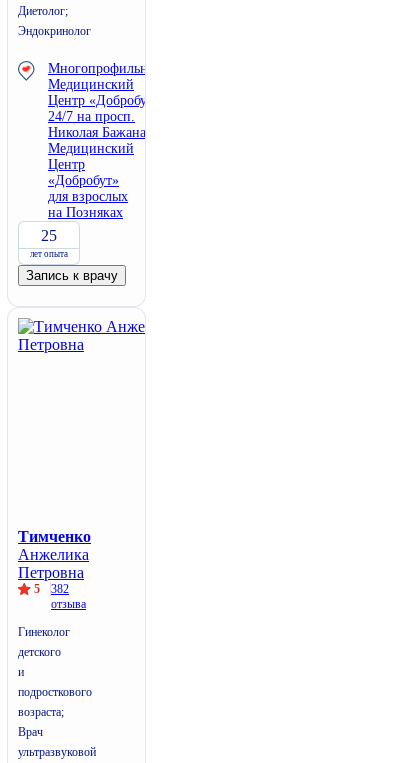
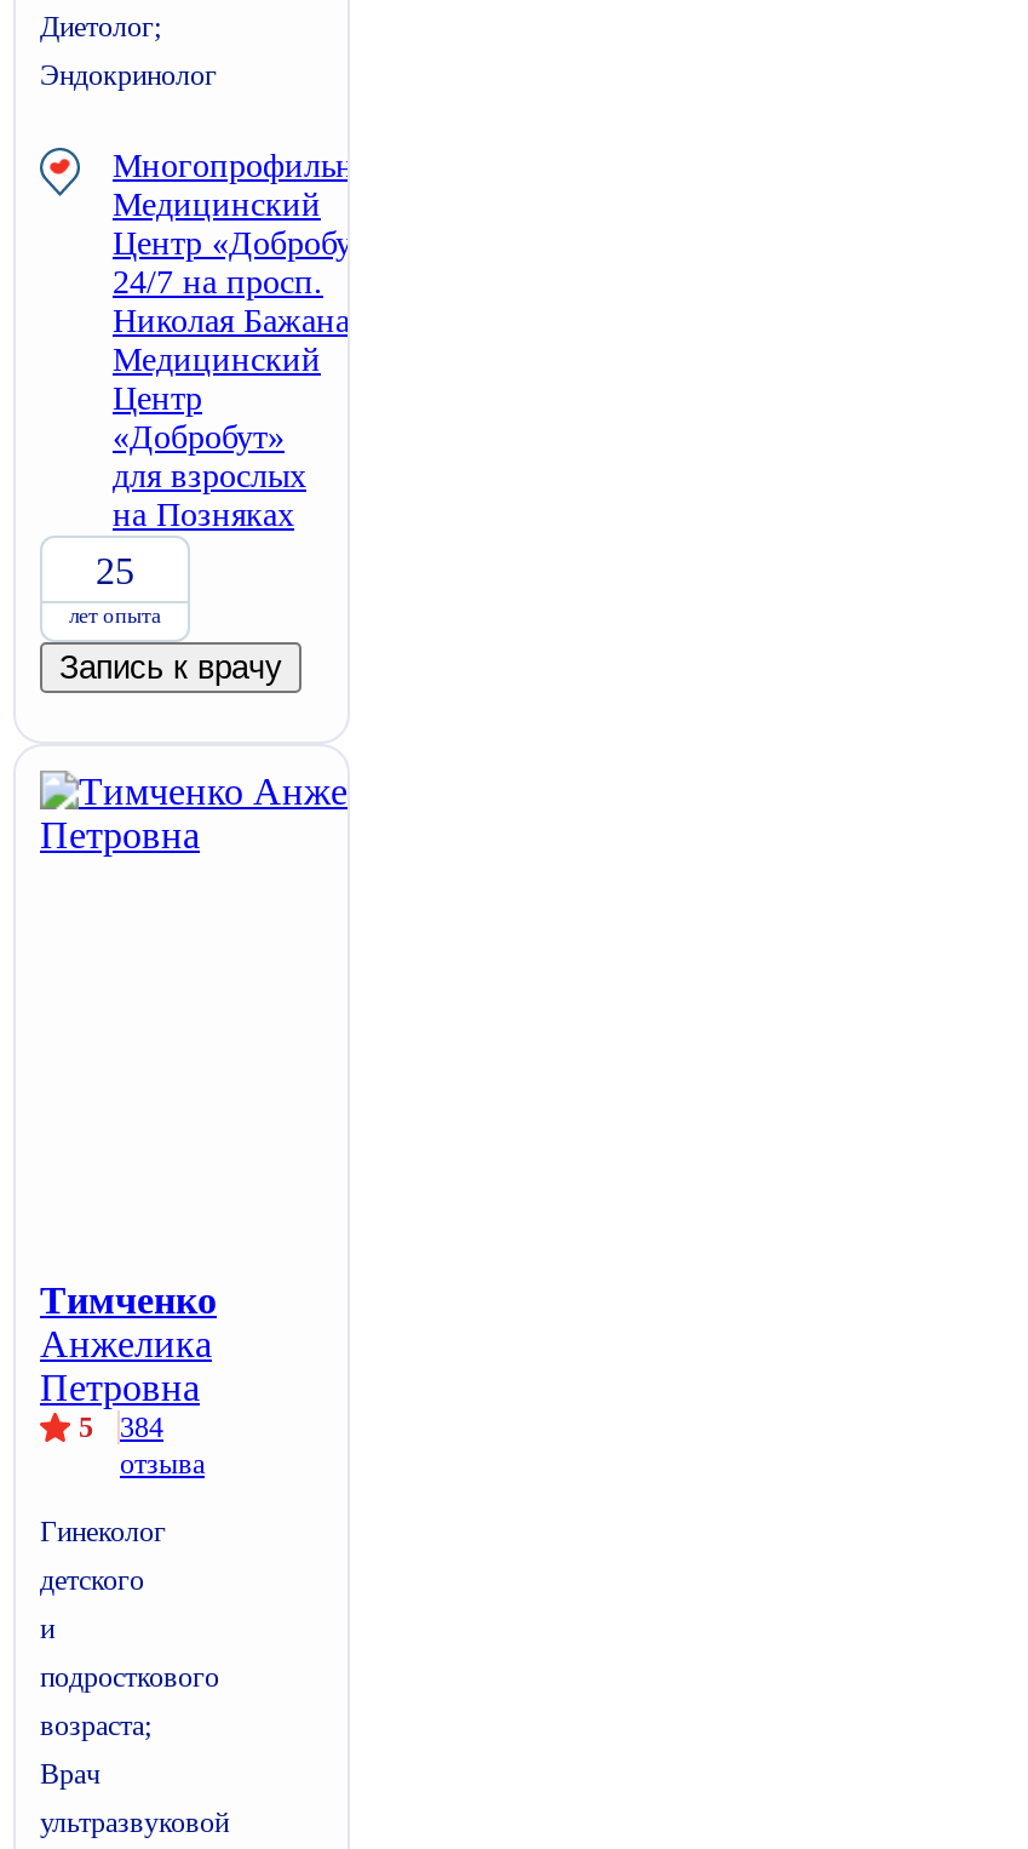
- 5 382
+ 5 384
